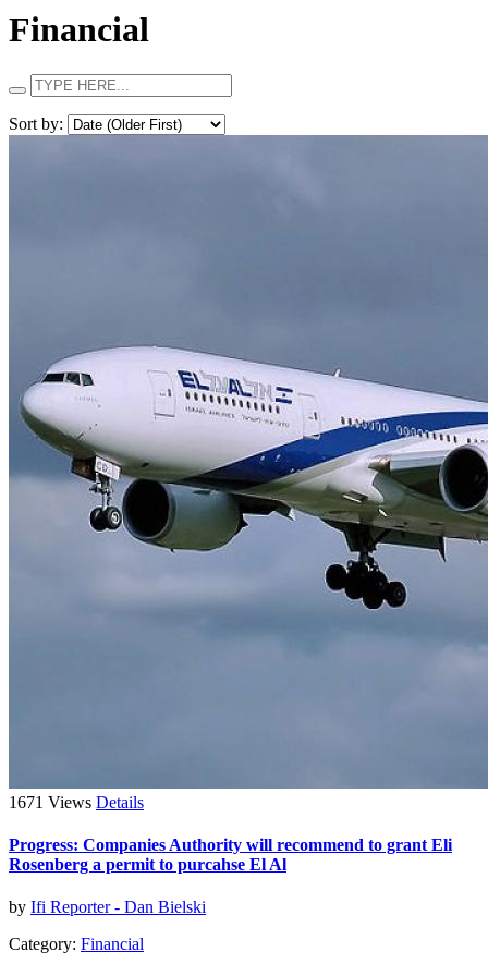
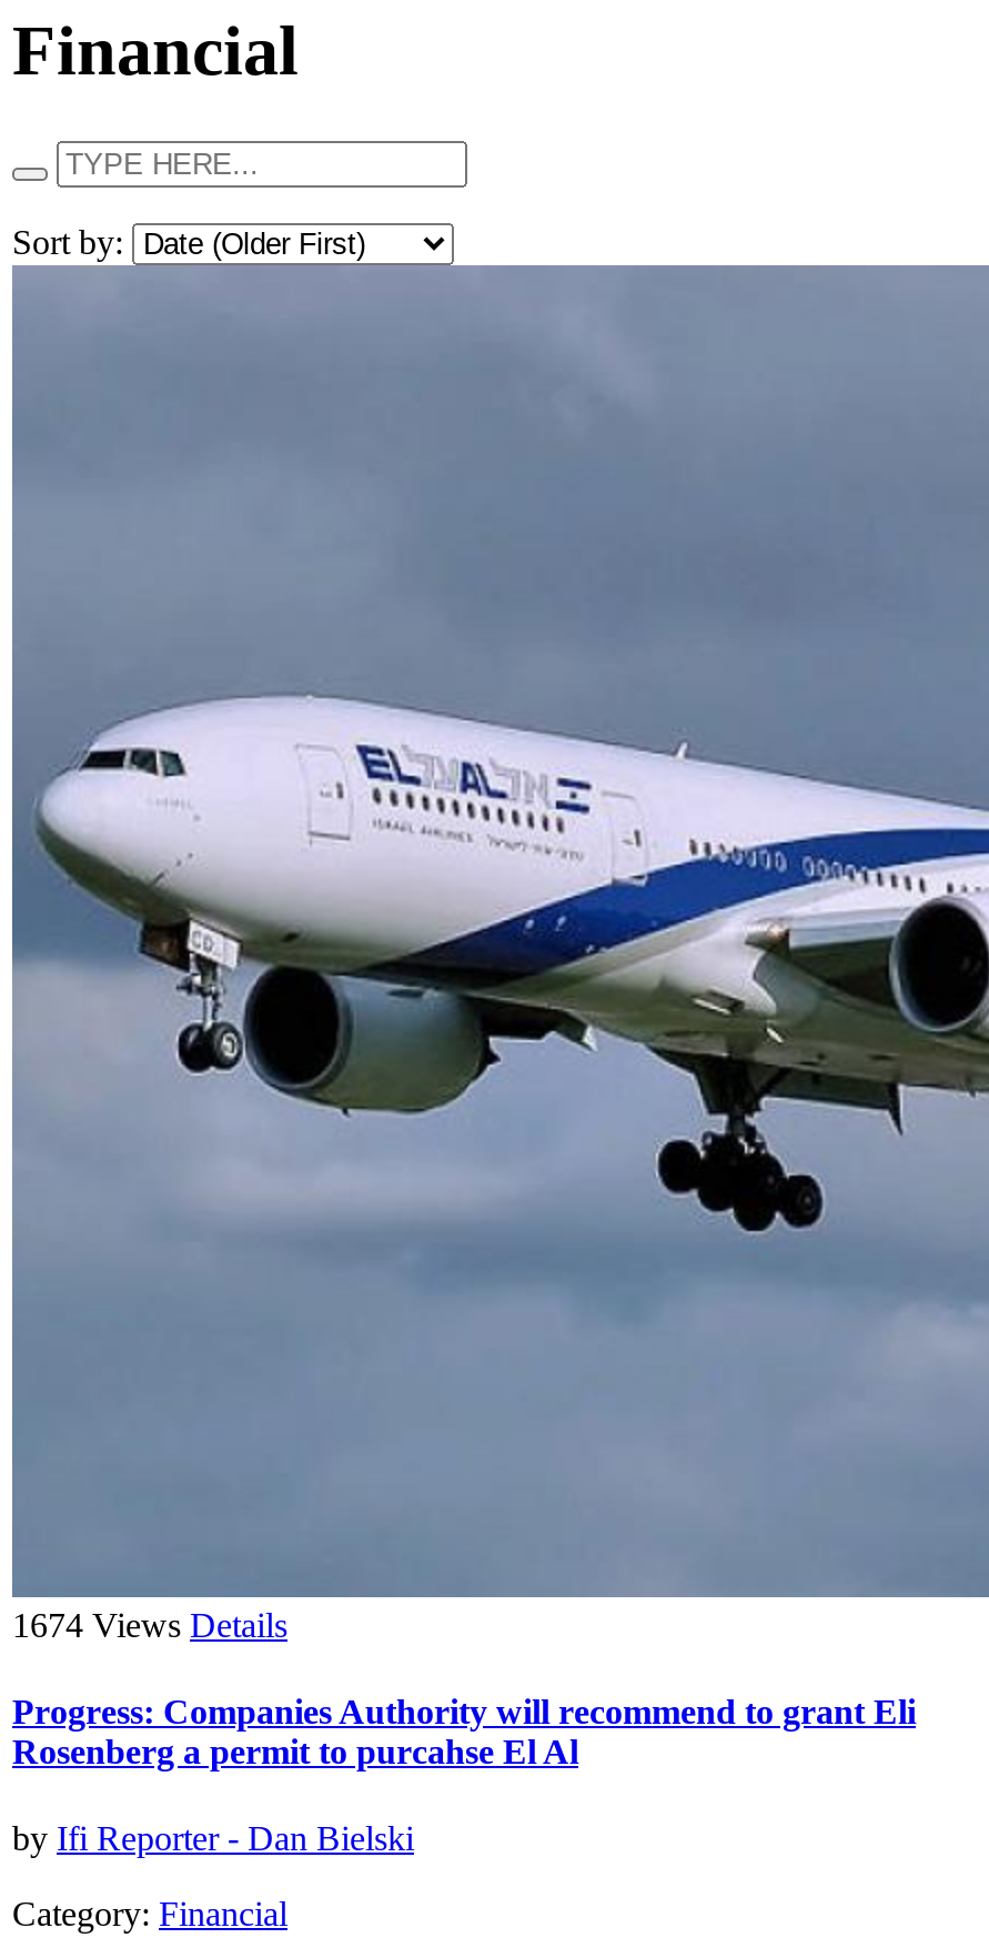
- 1671 Views Details
+ 1674 Views Details
